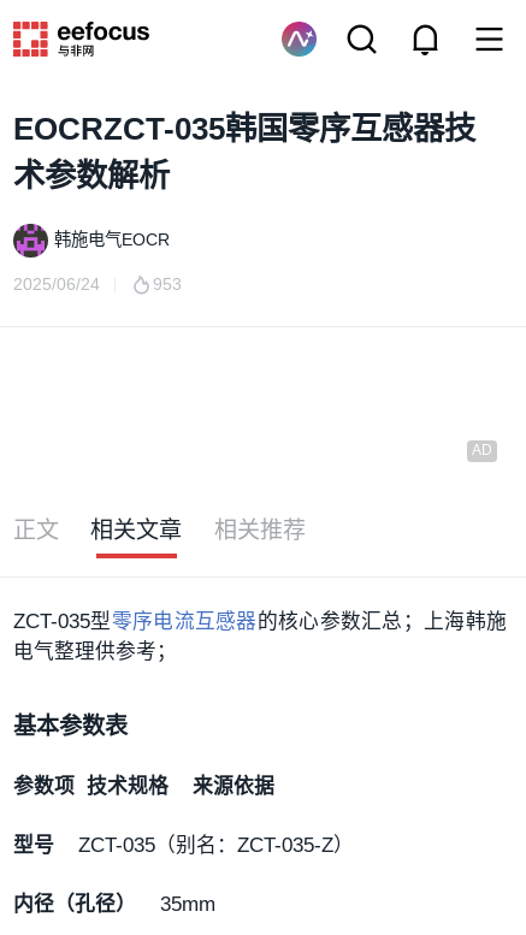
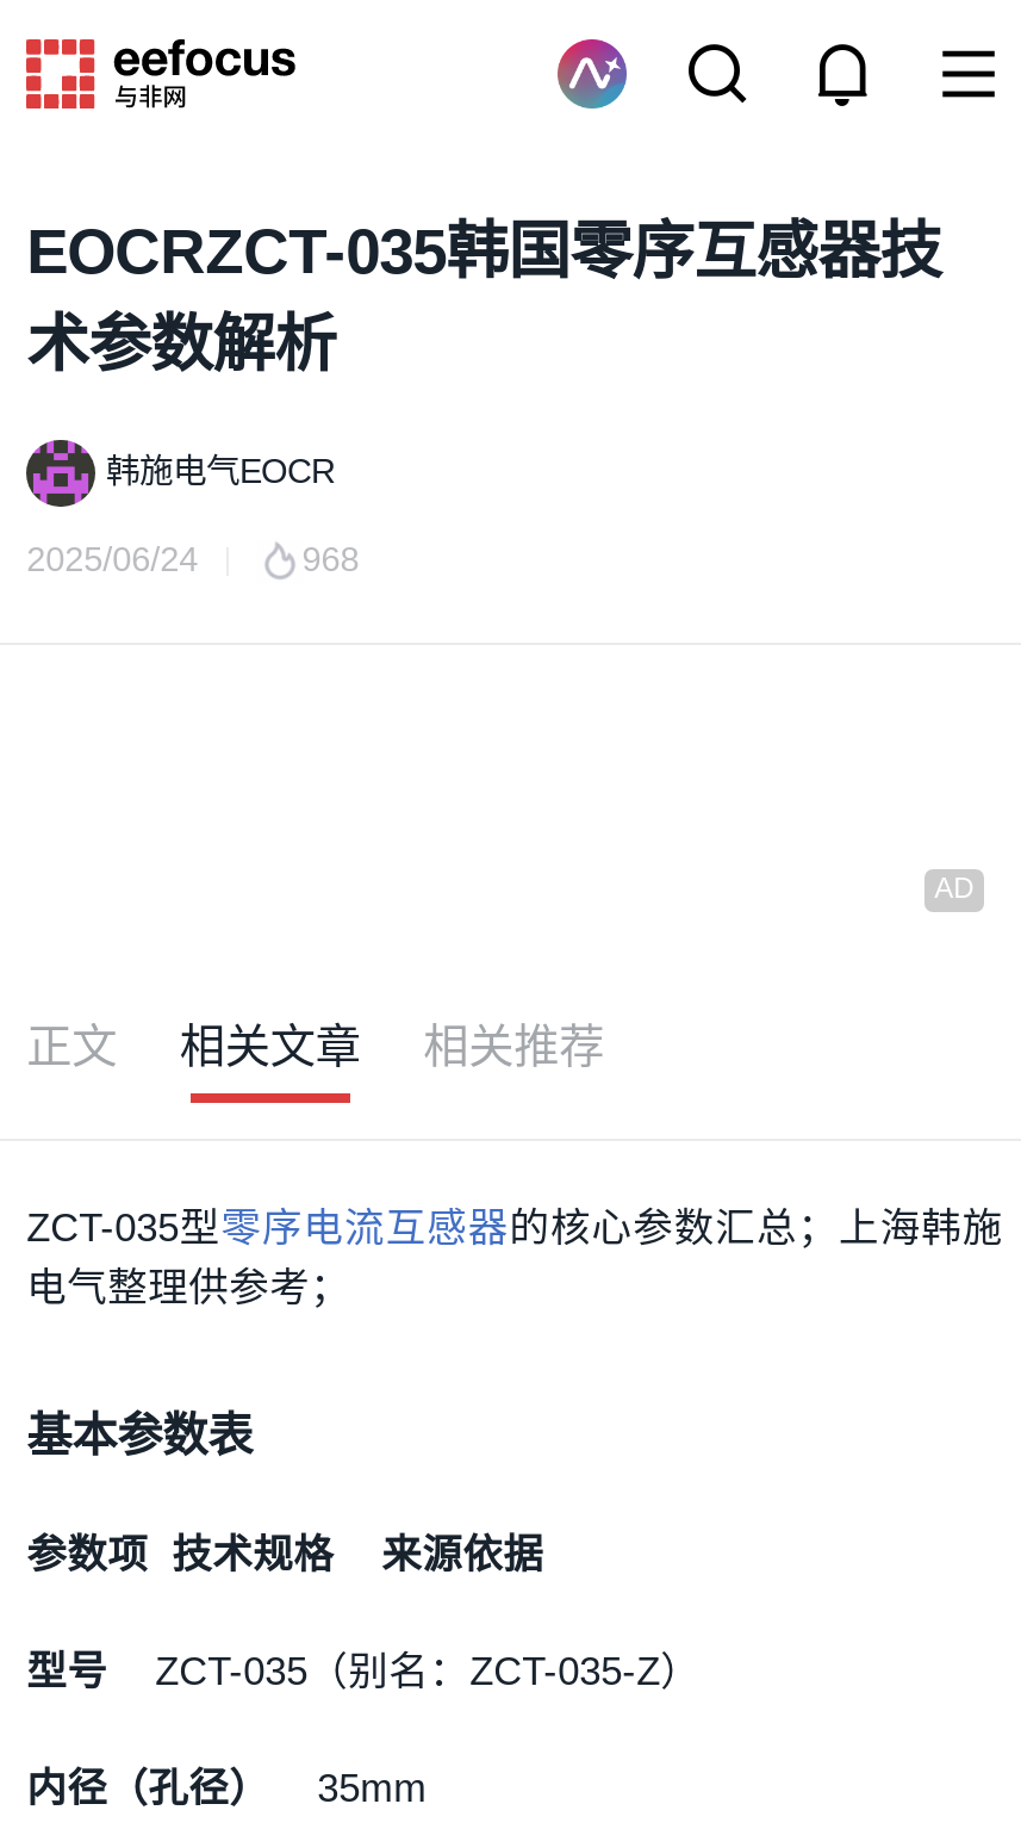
- 953
+ 968
